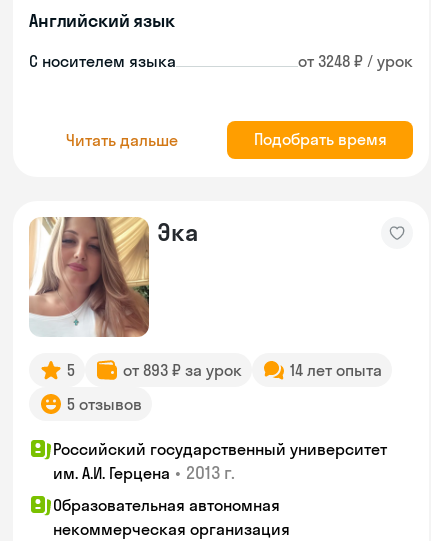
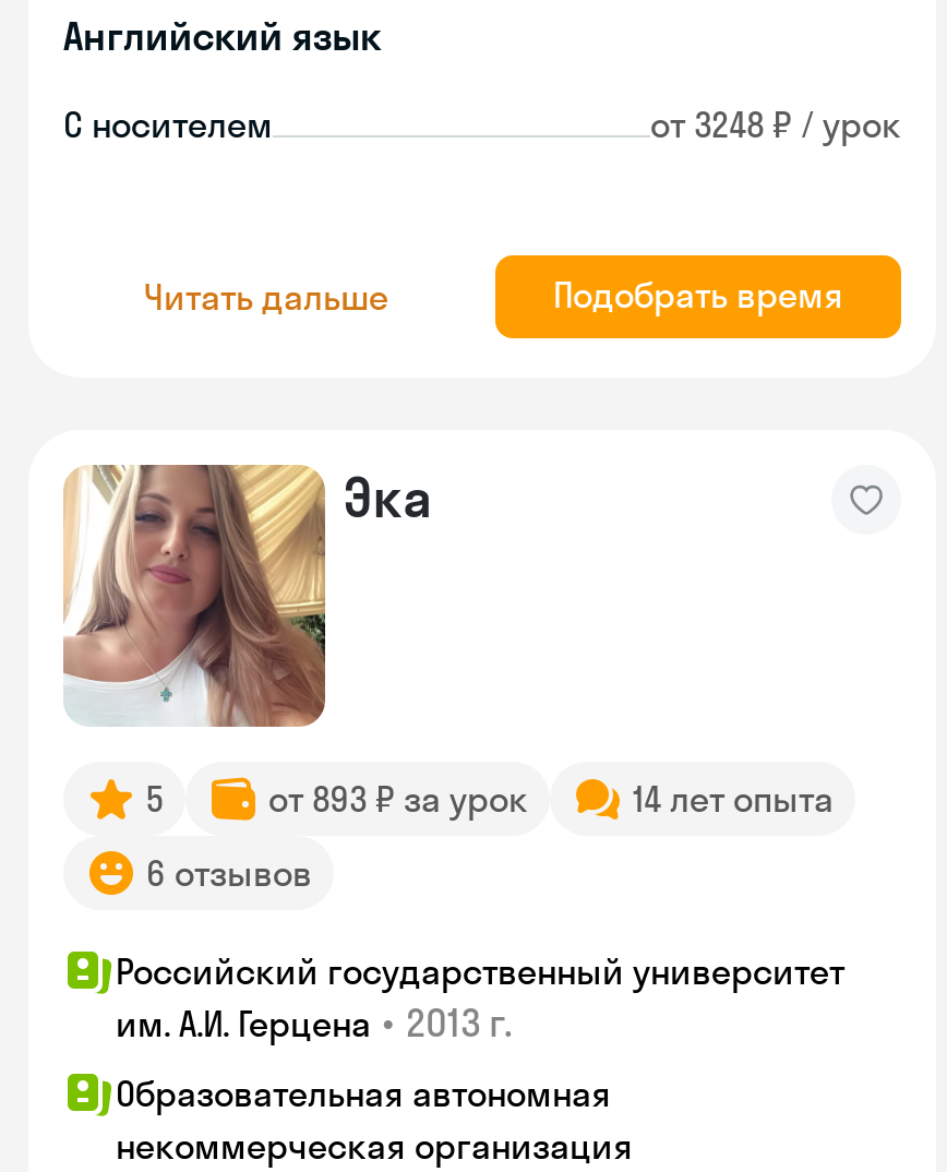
- С носителем языка
+ С носителем

- 5 отзывов
+ 6 отзывов
